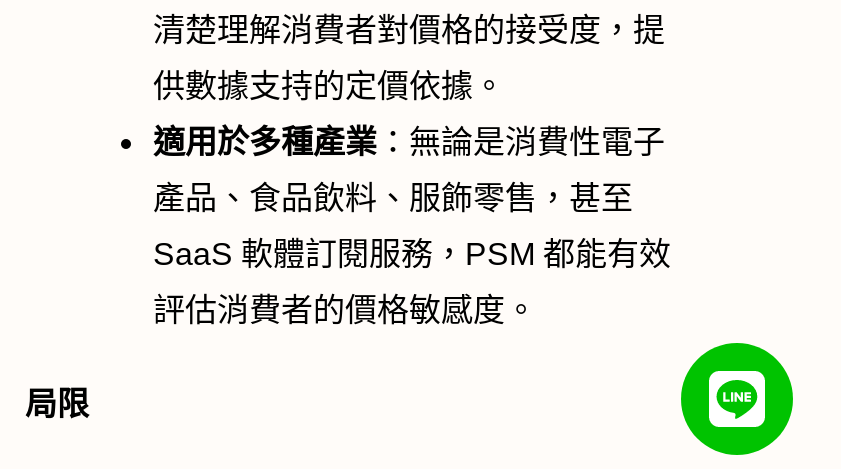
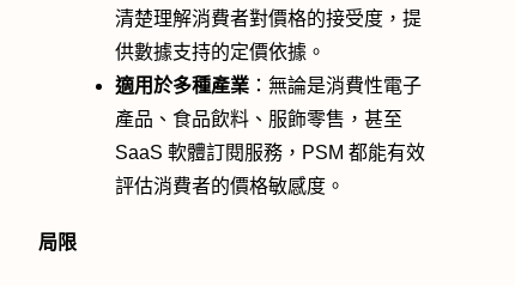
- [image]
